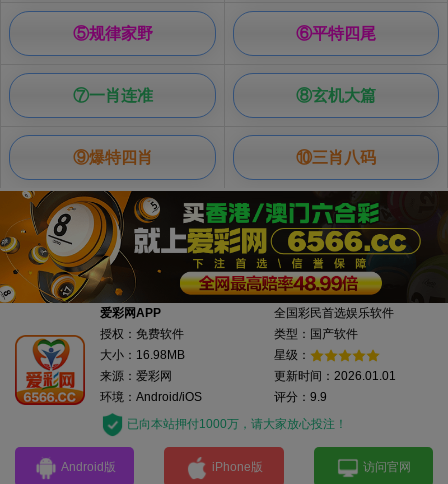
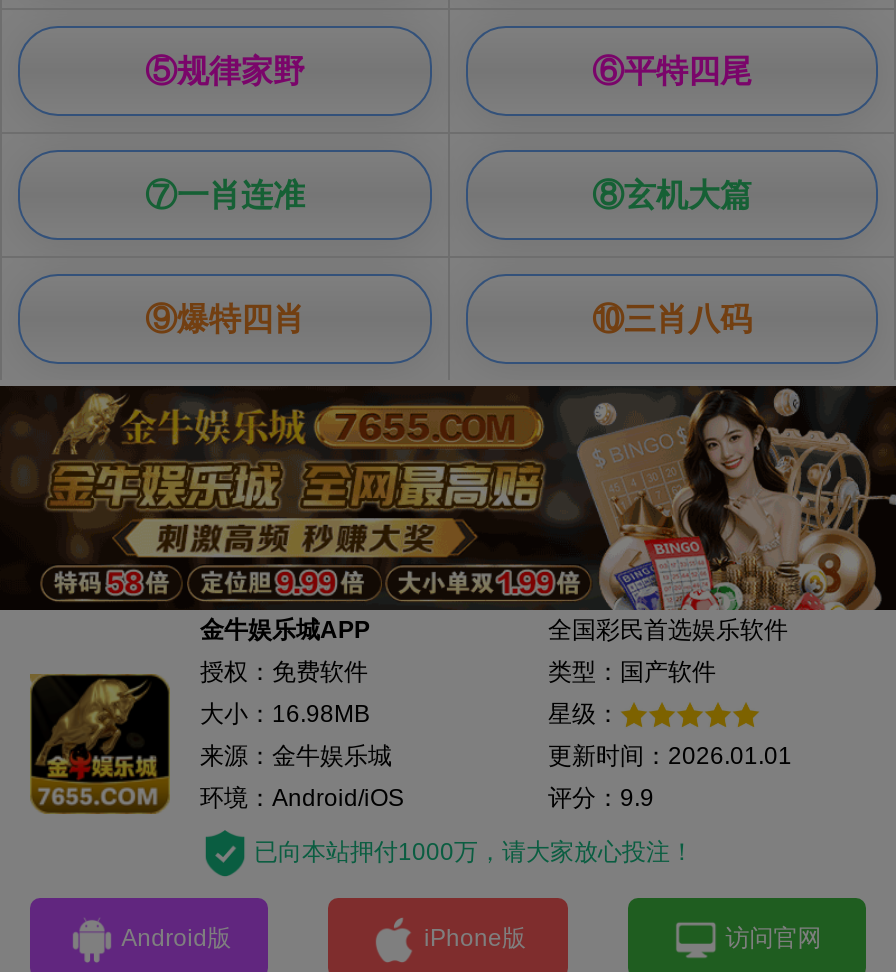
- [image]
- 爱彩网APP
+ [image]
+ 金牛娱乐城APP

- [image]
- 来源：爱彩网
+ [image]
+ 来源：金牛娱乐城
